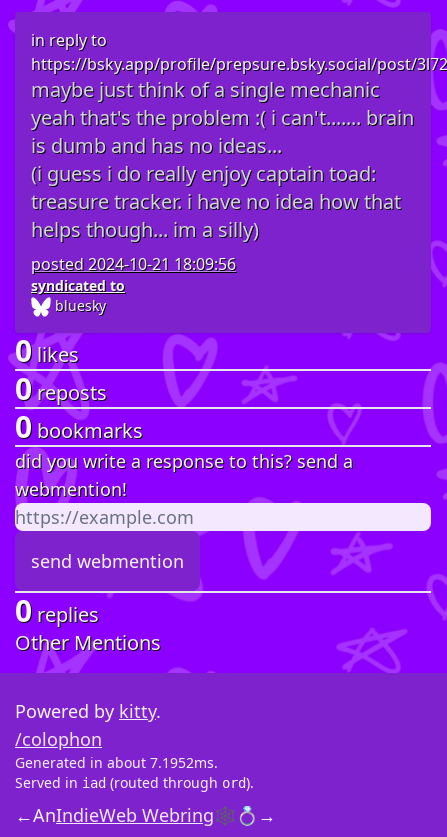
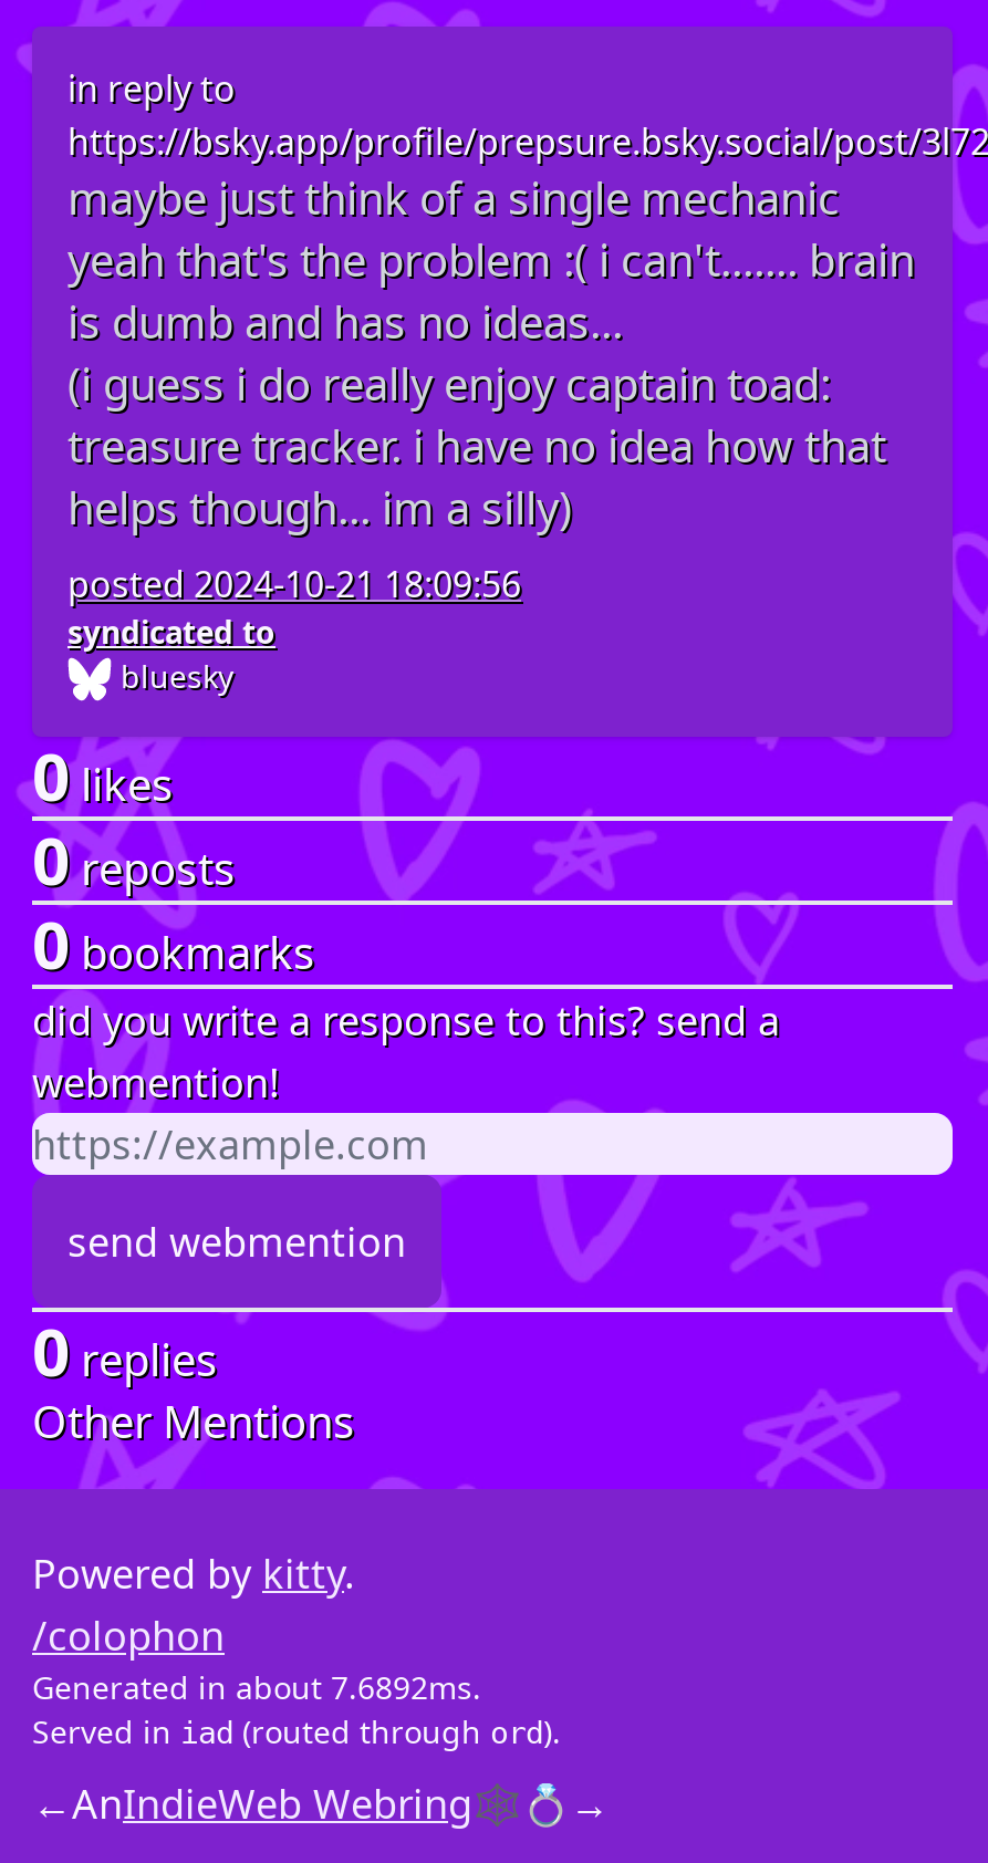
- Generated in about 7.1952ms.
+ Generated in about 7.6892ms.
